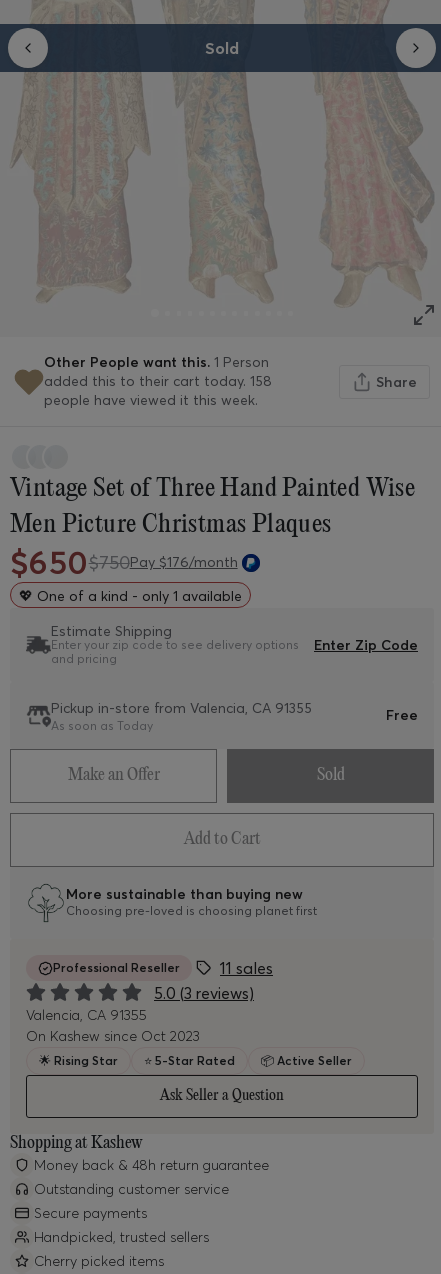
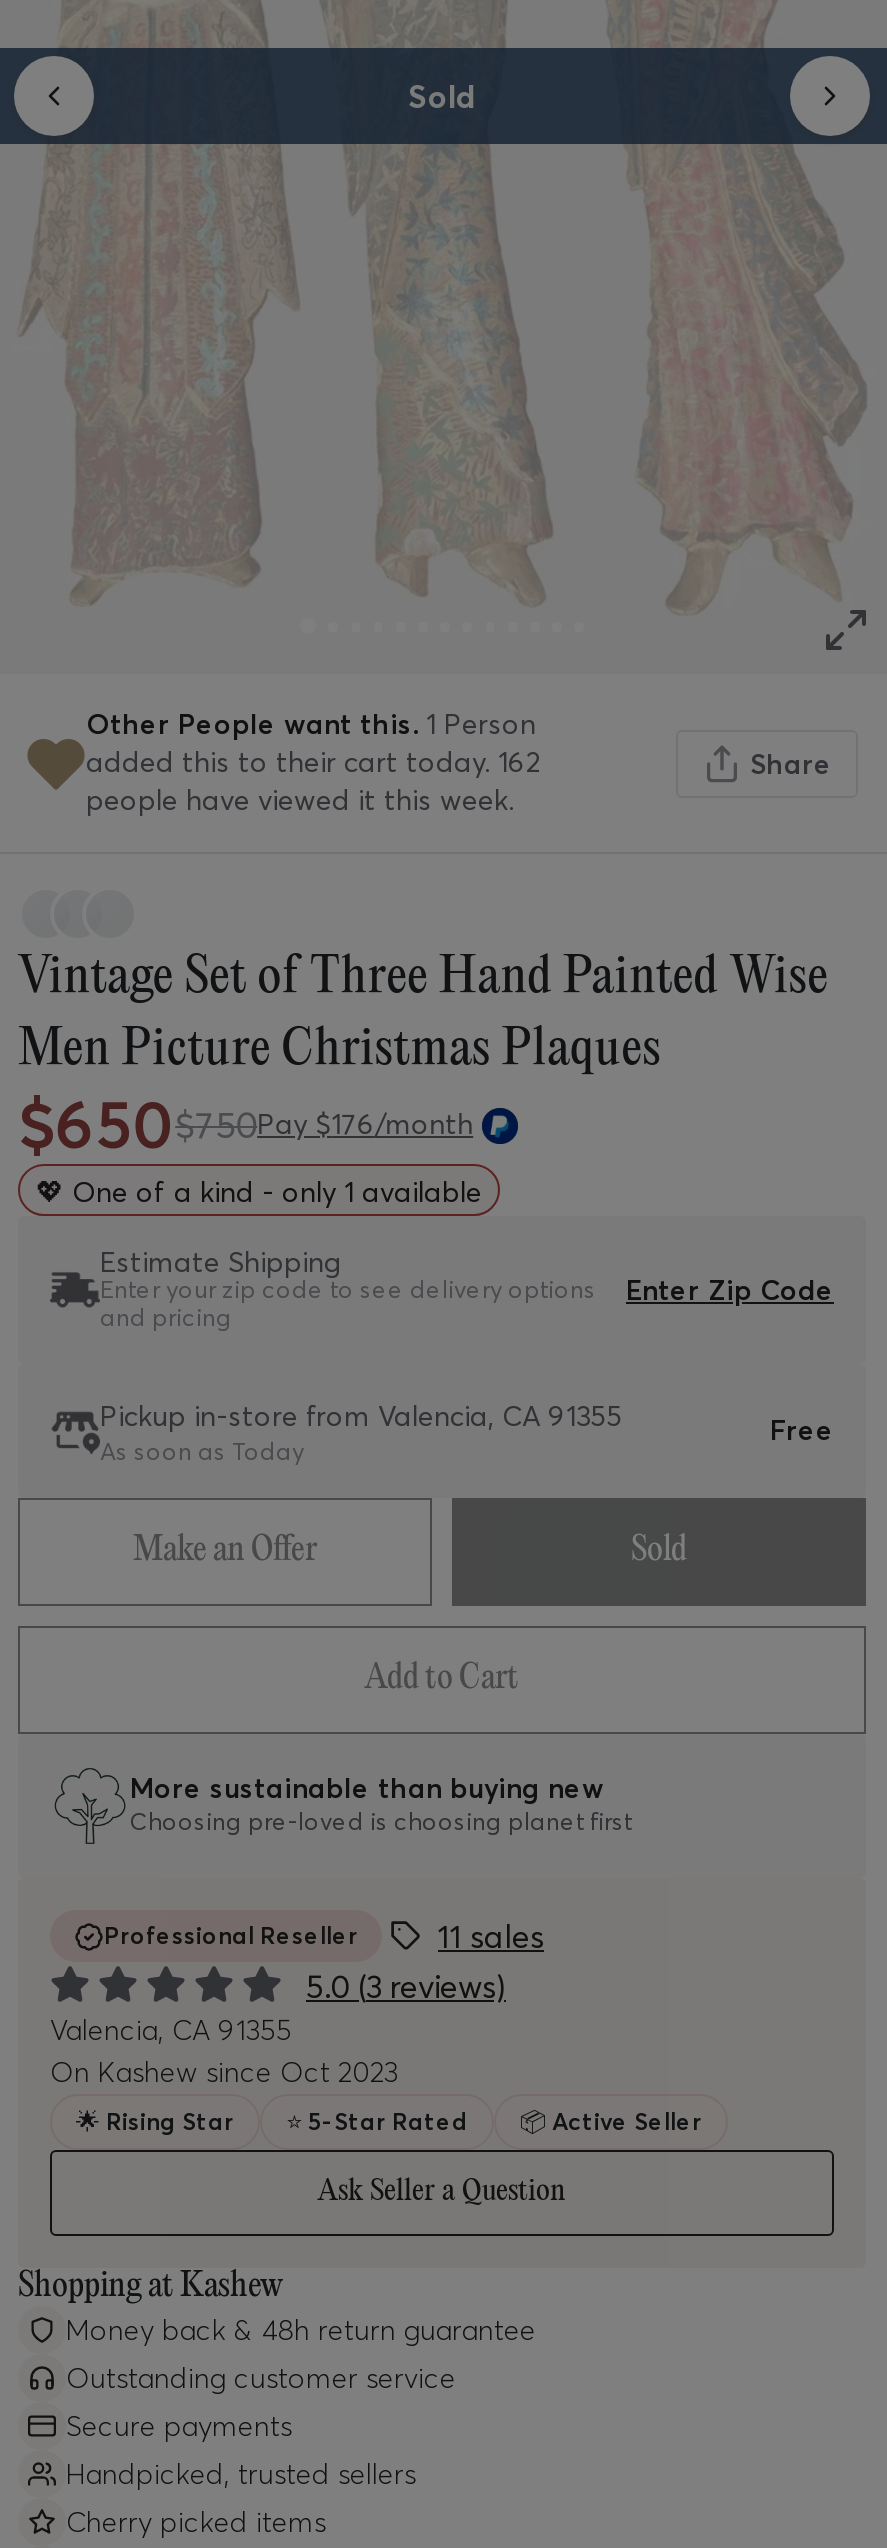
- added this to their cart today. 158
+ added this to their cart today. 162
